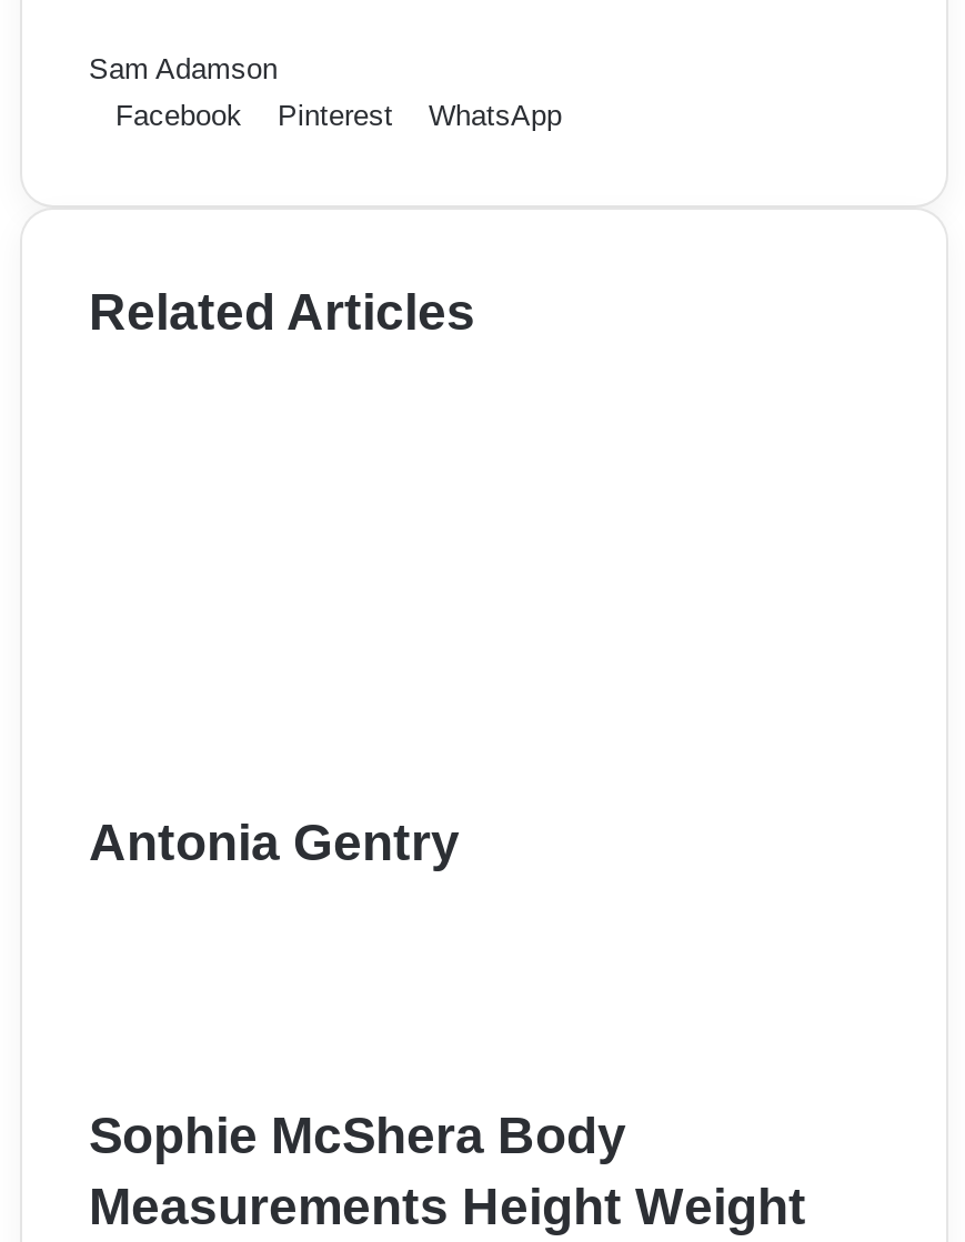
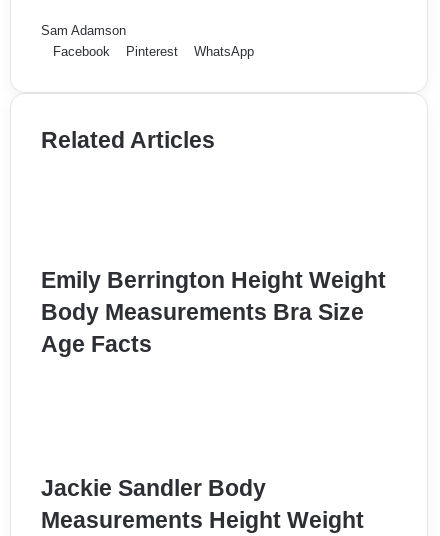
- Antonia Gentry
+ Emily Berrington Height Weight
+ Body Measurements Bra Size
+ Age Facts

- Sophie McShera Body
+ Jackie Sandler Body
